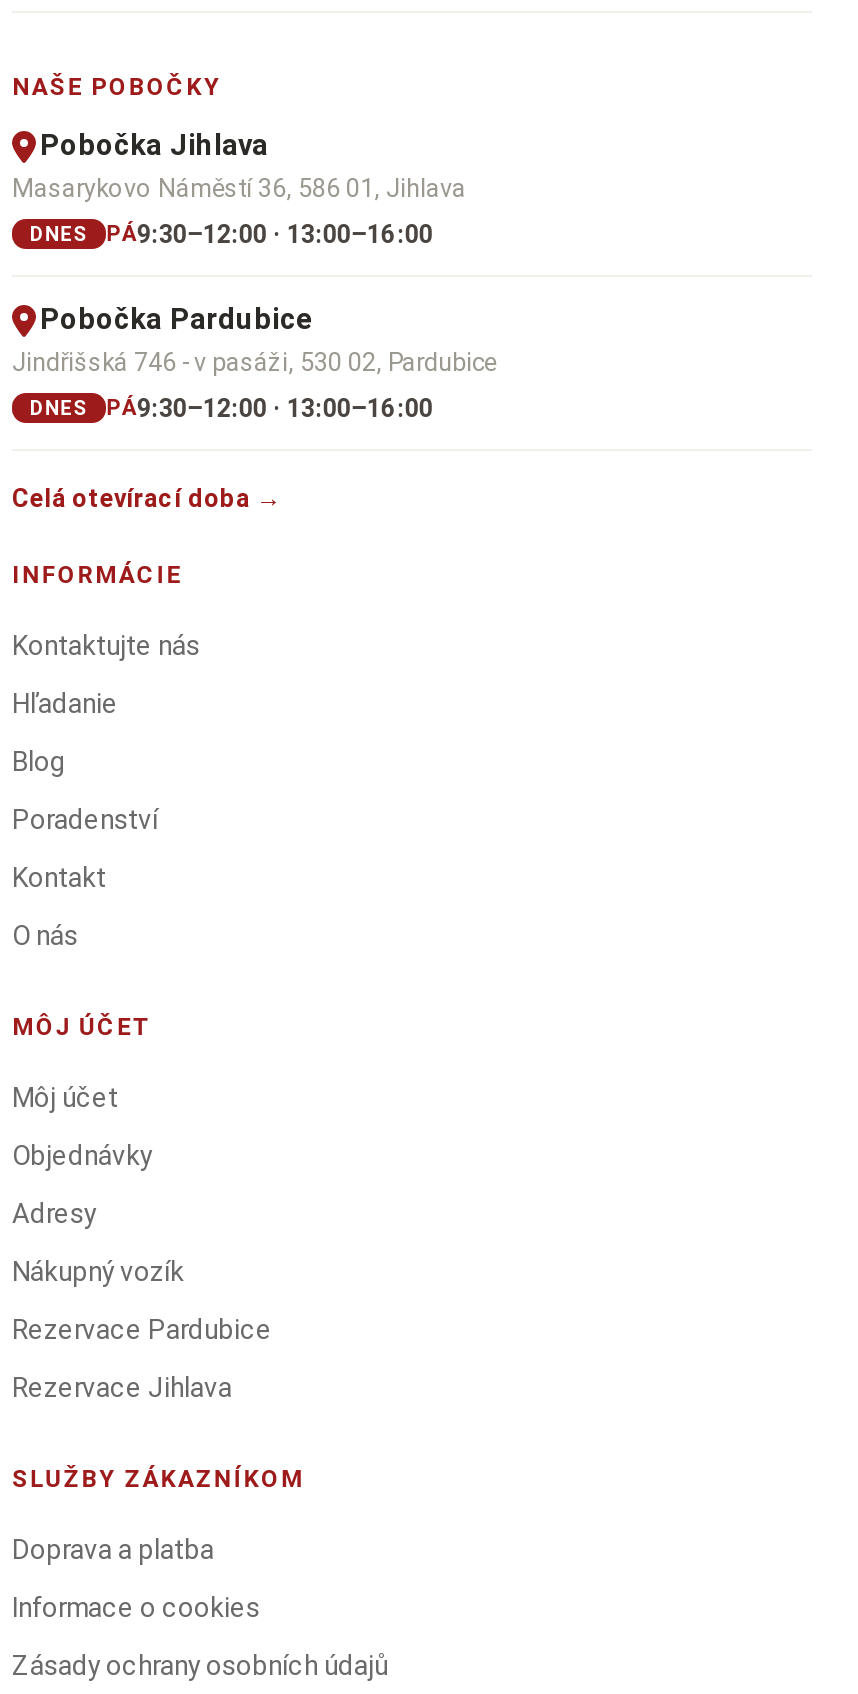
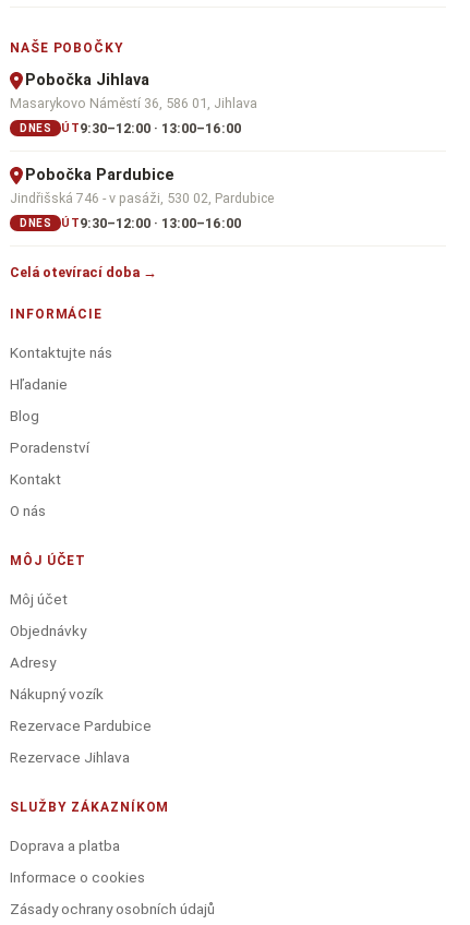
- DNES PÁ9:30–12:00 · 13:00–16:00
+ DNES ÚT9:30–12:00 · 13:00–16:00

- DNES PÁ9:30–12:00 · 13:00–16:00
+ DNES ÚT9:30–12:00 · 13:00–16:00
